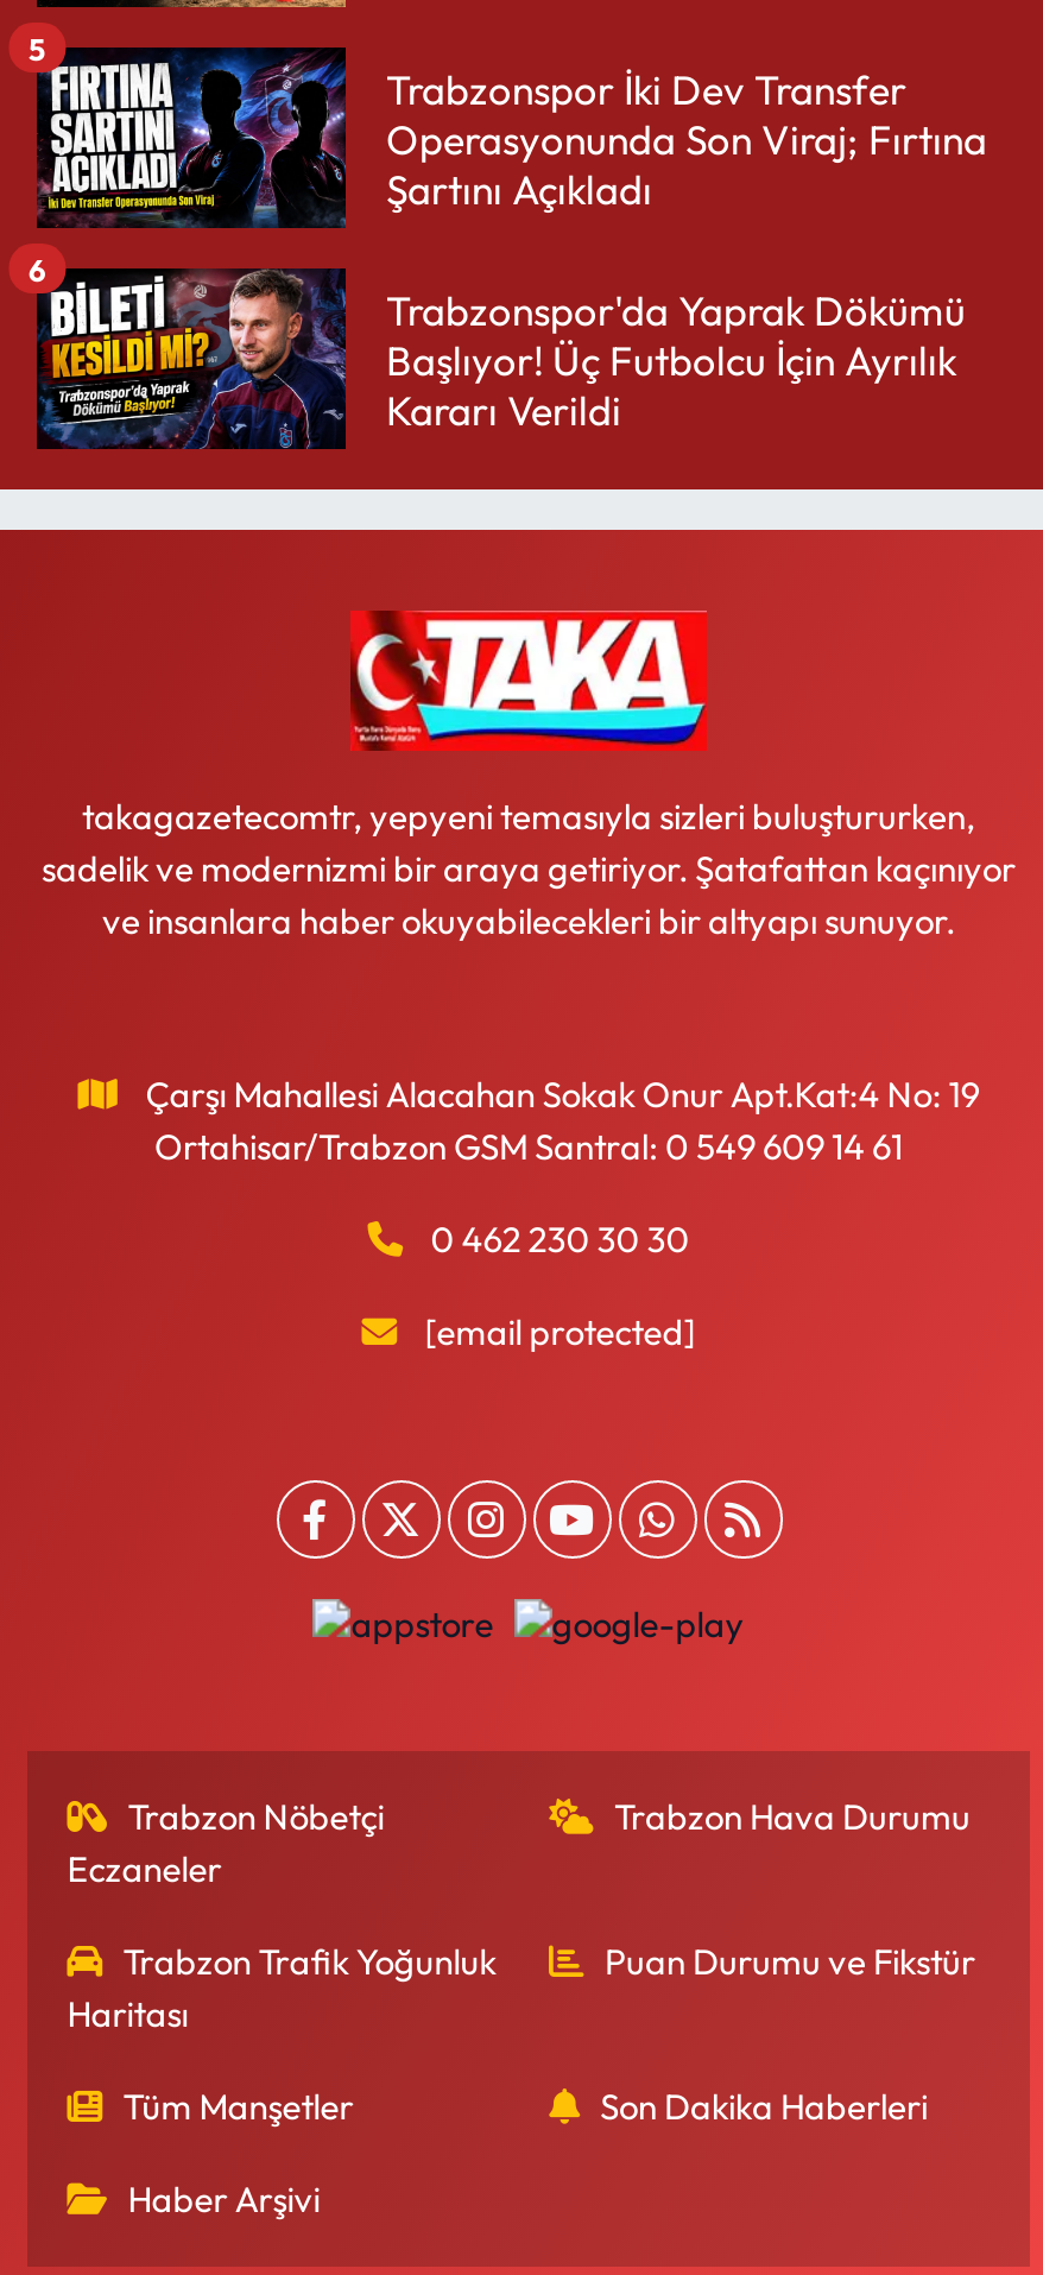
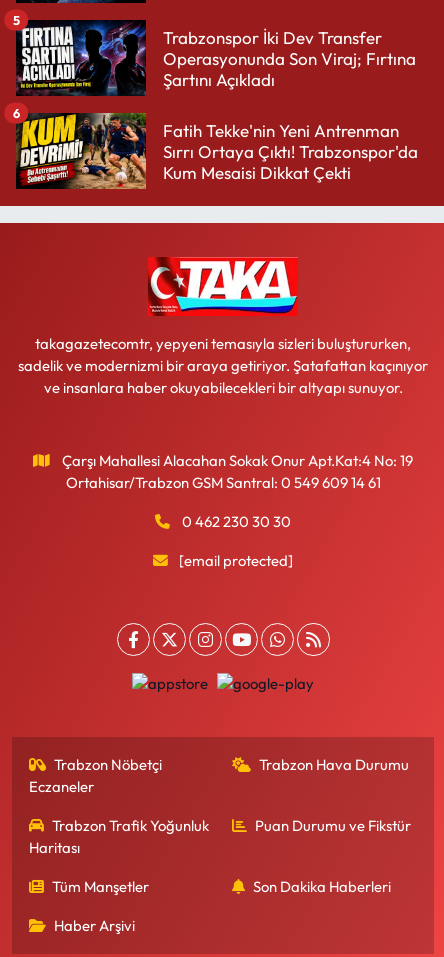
- [image]
- Trabzonspor'da Yaprak Dökümü
- Başlıyor! Üç Futbolcu İçin Ayrılık
- Kararı Verildi
+ [image]
+ Fatih Tekke'nin Yeni Antrenman
+ Sırrı Ortaya Çıktı! Trabzonspor'da
+ Kum Mesaisi Dikkat Çekti
